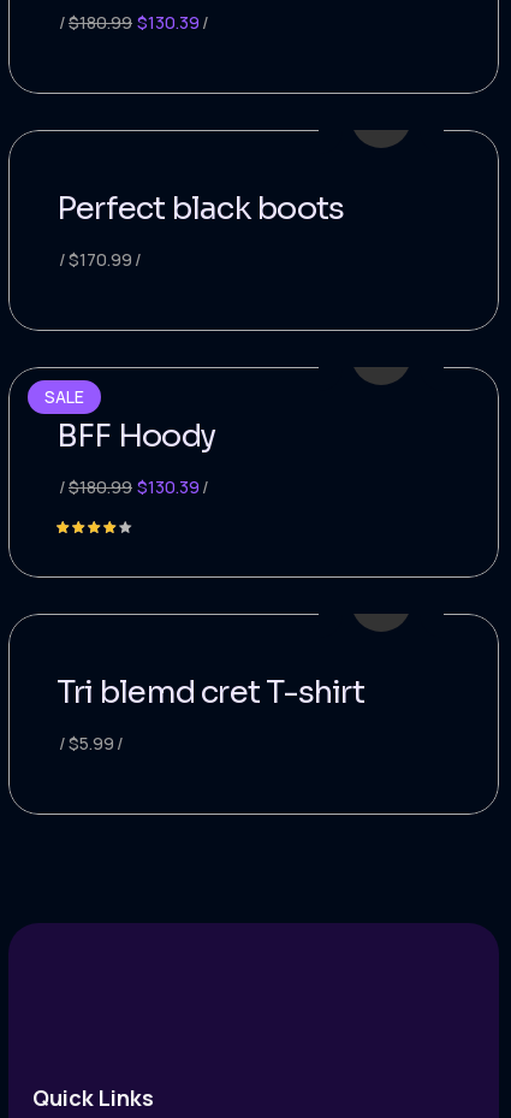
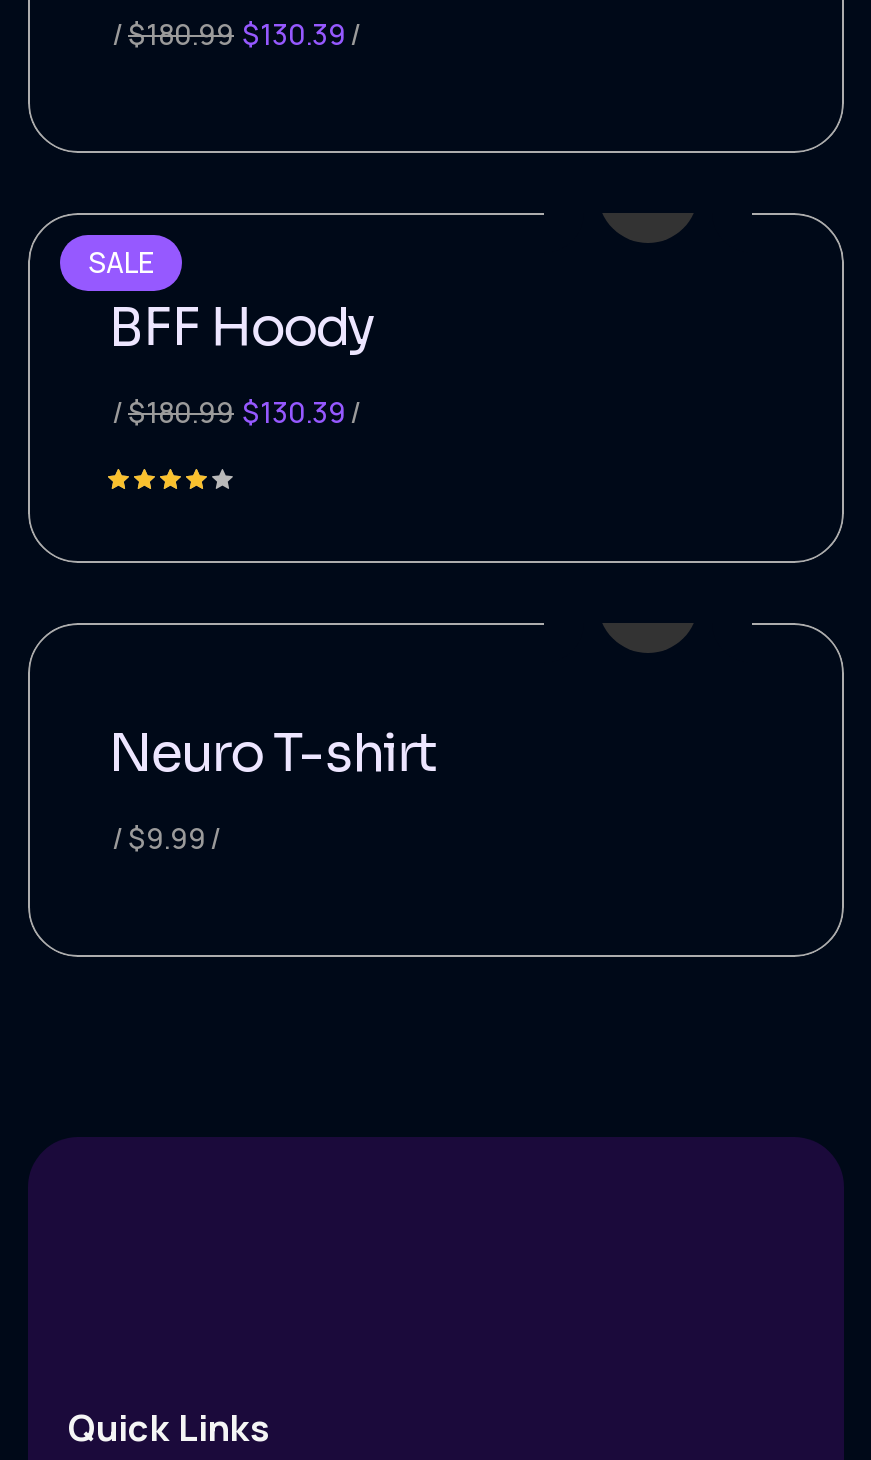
- Perfect black boots
- $170.99

- Tri blemd cret T-shirt
+ Neuro T-shirt

- $5.99
+ $9.99
